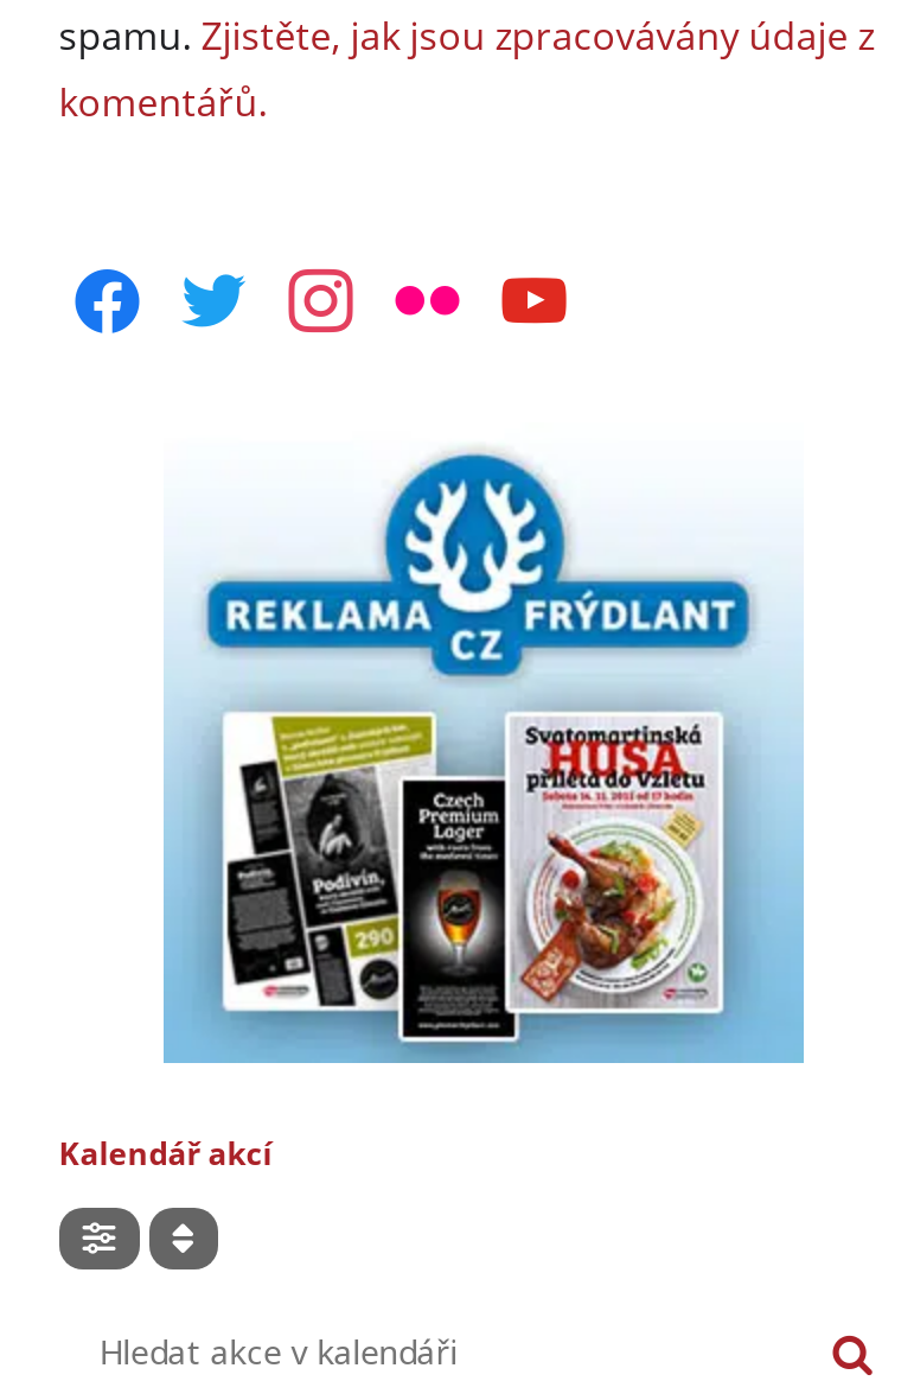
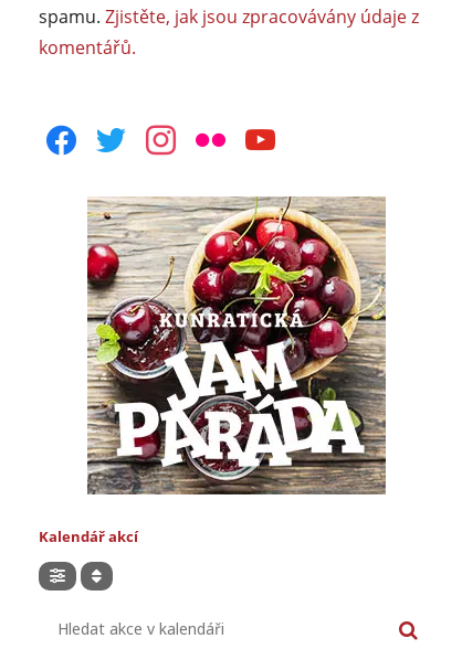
- [image]
+ [image]
